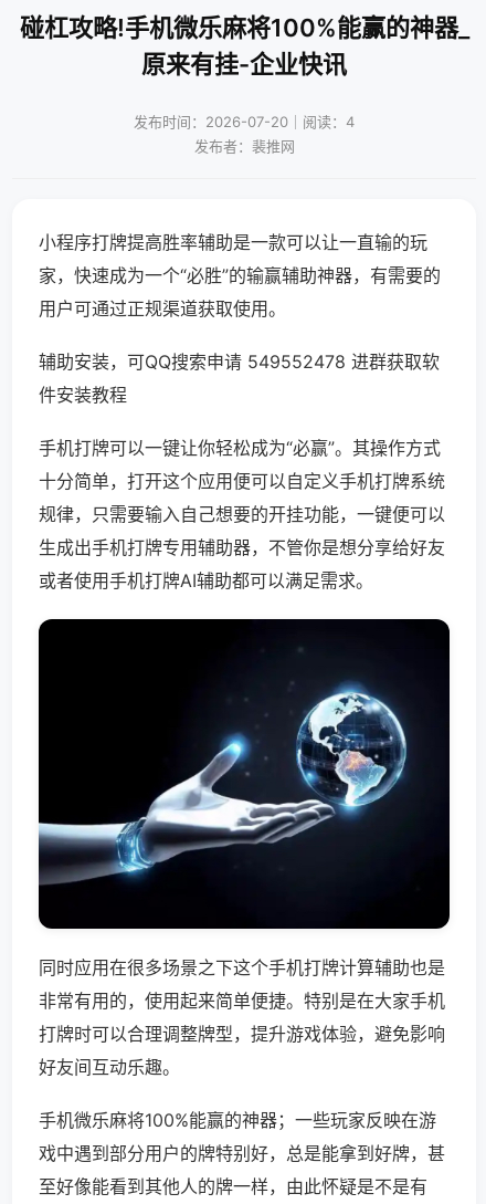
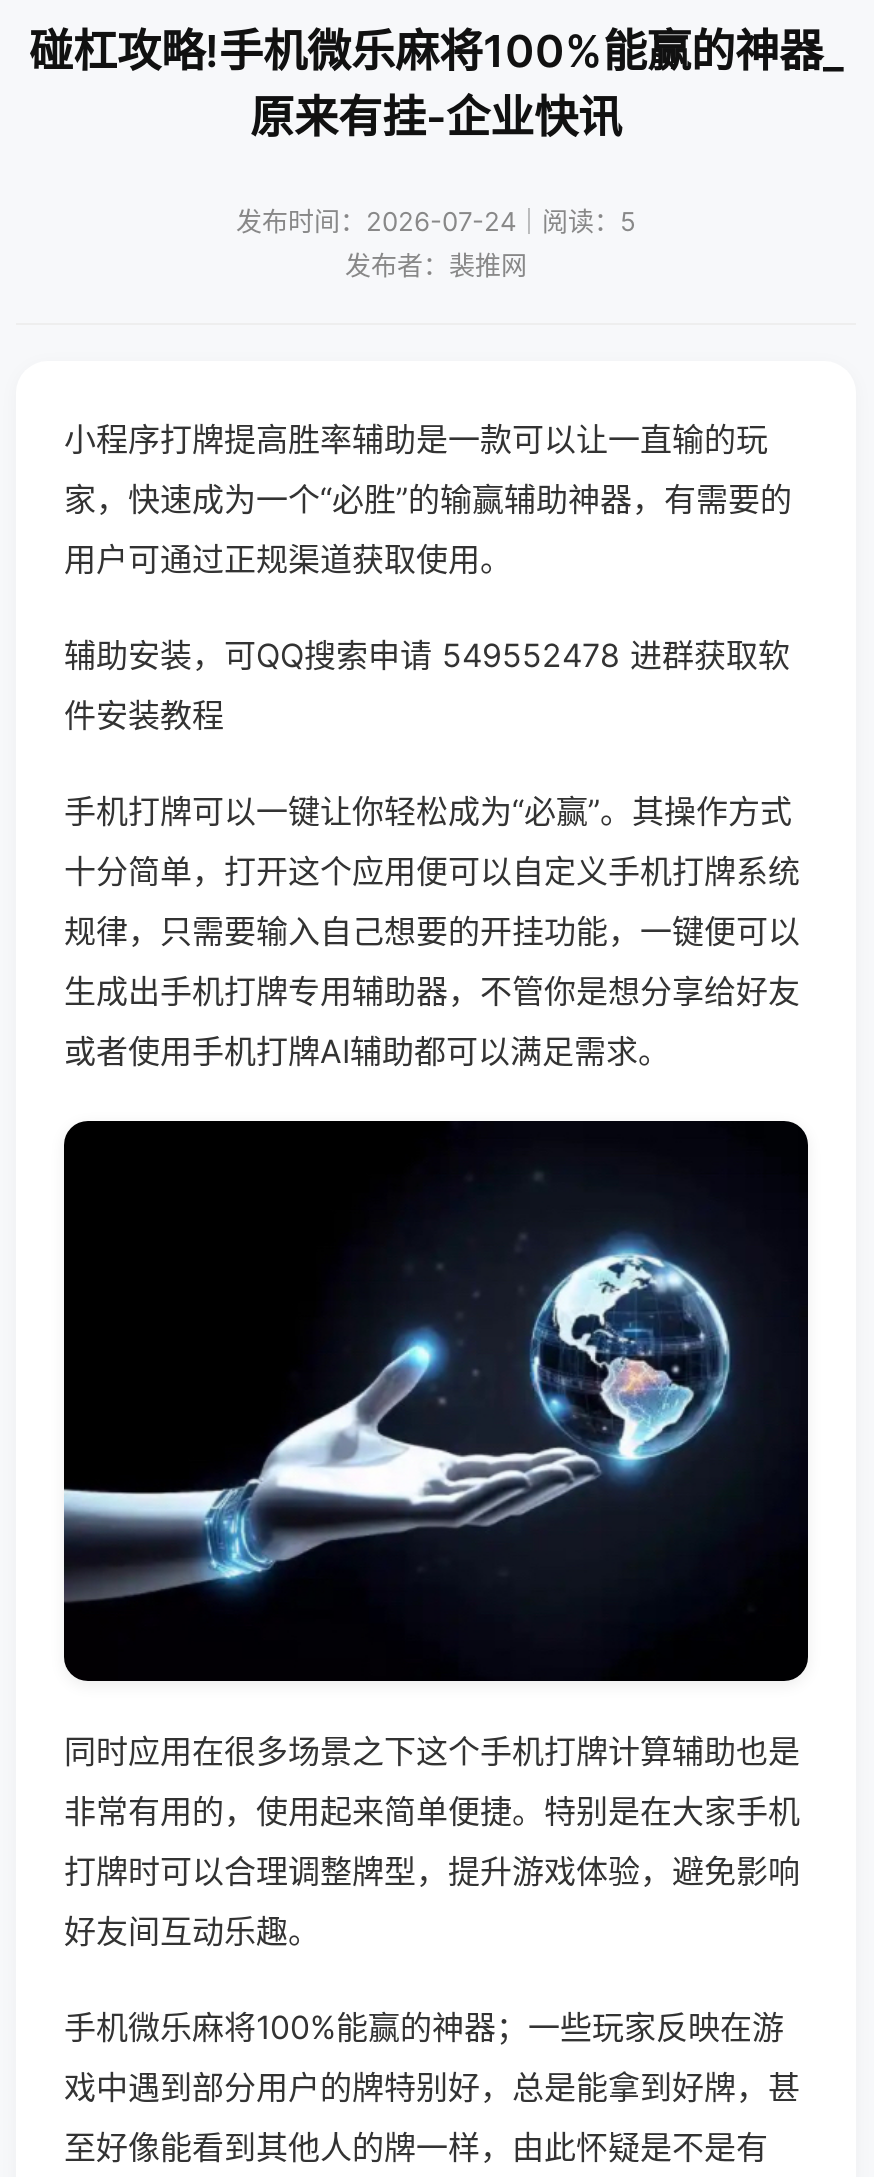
- 发布时间：2026-07-20｜阅读：4
+ 发布时间：2026-07-24｜阅读：5
